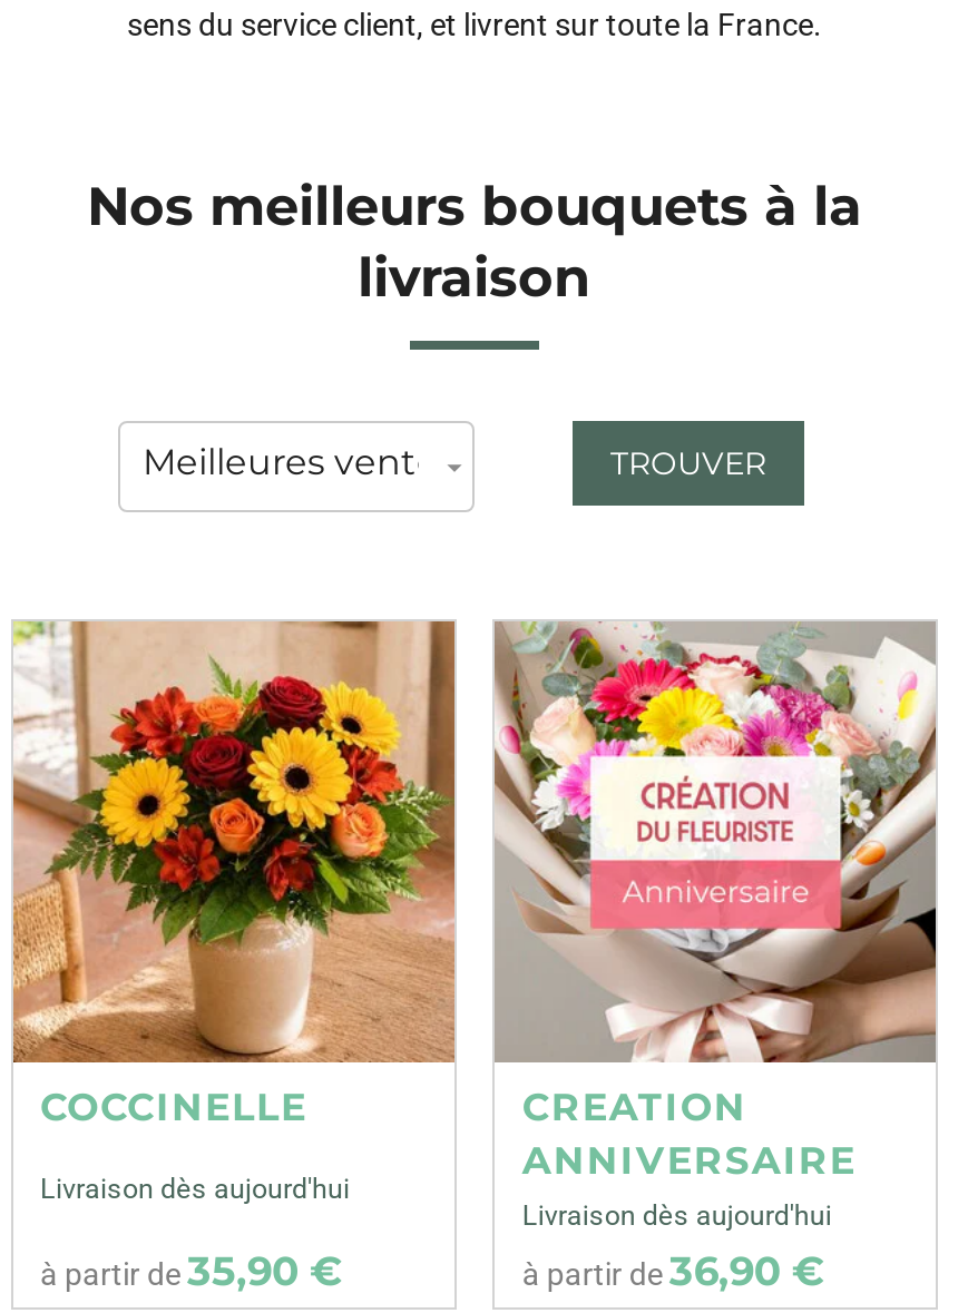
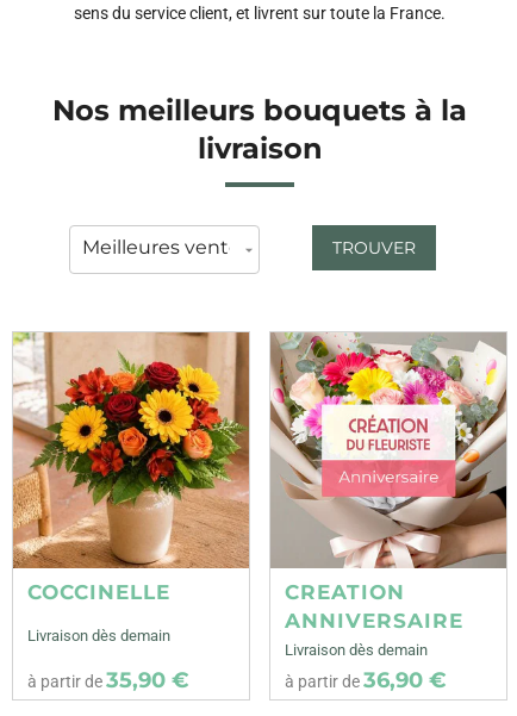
- Livraison dès aujourd'hui
+ Livraison dès demain

- Livraison dès aujourd'hui
+ Livraison dès demain
